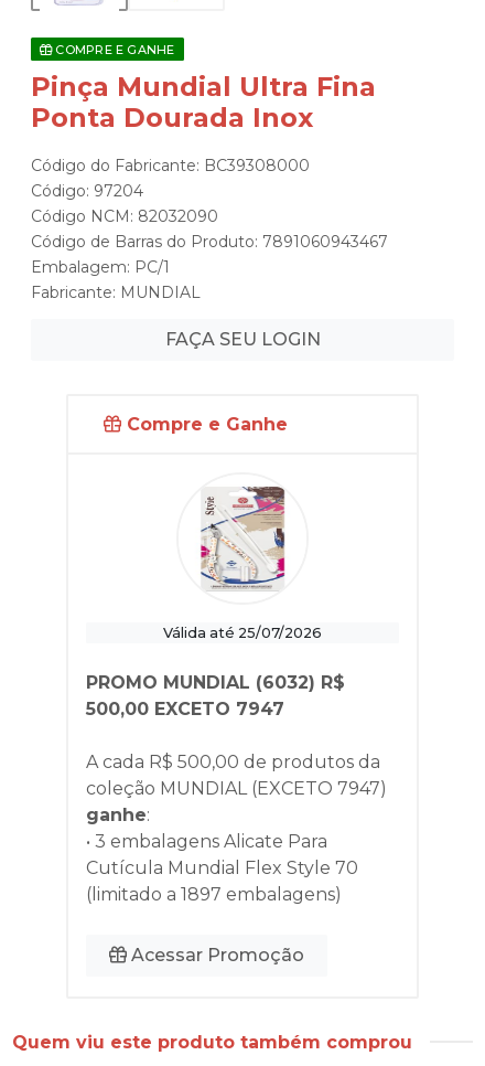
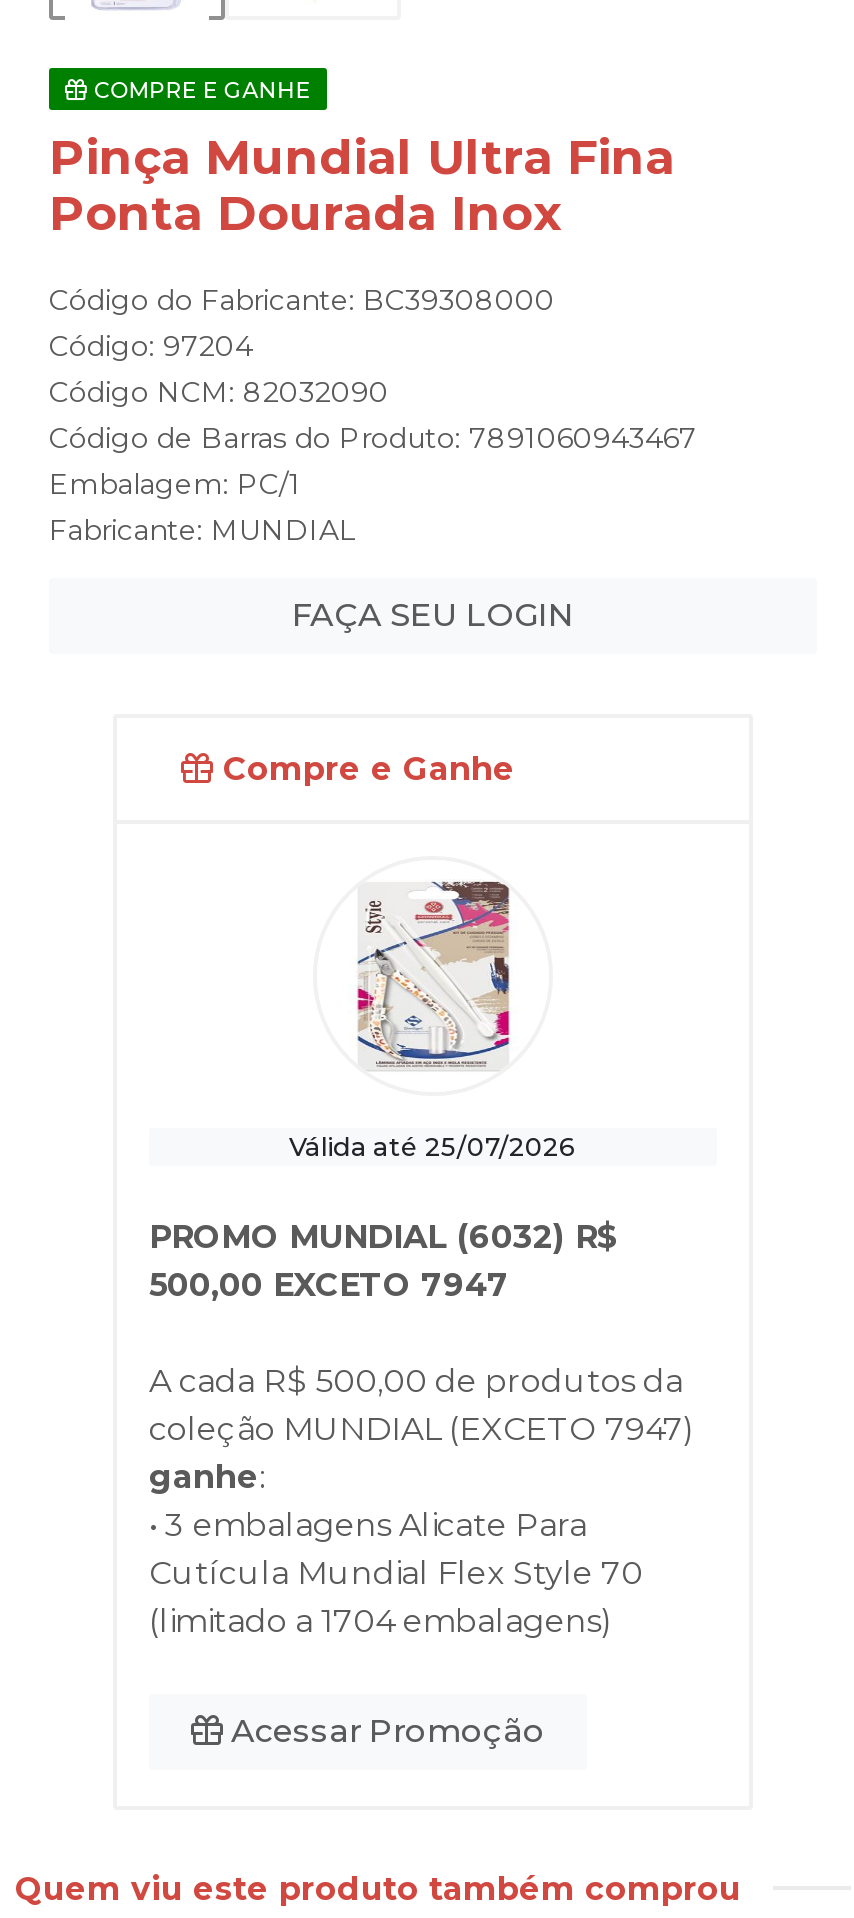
- (limitado a 1897 embalagens)
+ (limitado a 1704 embalagens)
